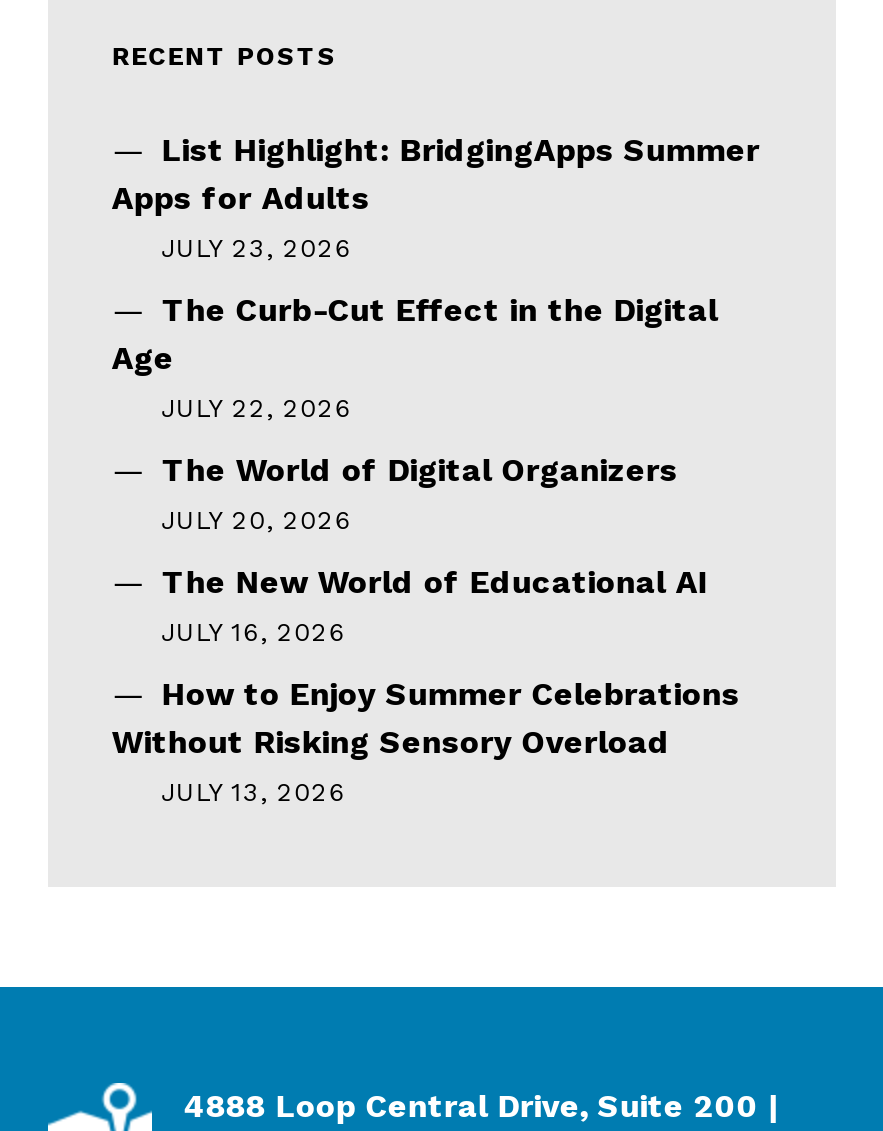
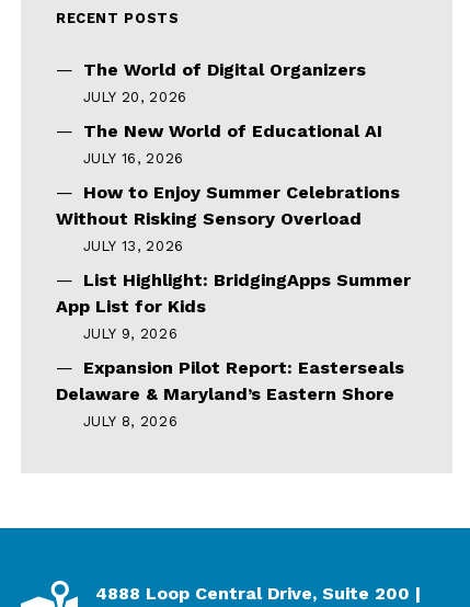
moved down: List Highlight: BridgingApps Summer

- Apps for Adults
- JULY 23, 2026
- The Curb-Cut Effect in the Digital
- Age
- JULY 22, 2026

moved up: The World of Digital Organizers | JULY 20, 2026 | The New World of Educational AI | JULY 16, 2026 | How to Enjoy Summer Celebrations | Without Risking Sensory Overload | JULY 13, 2026

+ App List for Kids
+ JULY 9, 2026
+ Expansion Pilot Report: Easterseals
+ Delaware & Maryland’s Eastern Shore
+ JULY 8, 2026
